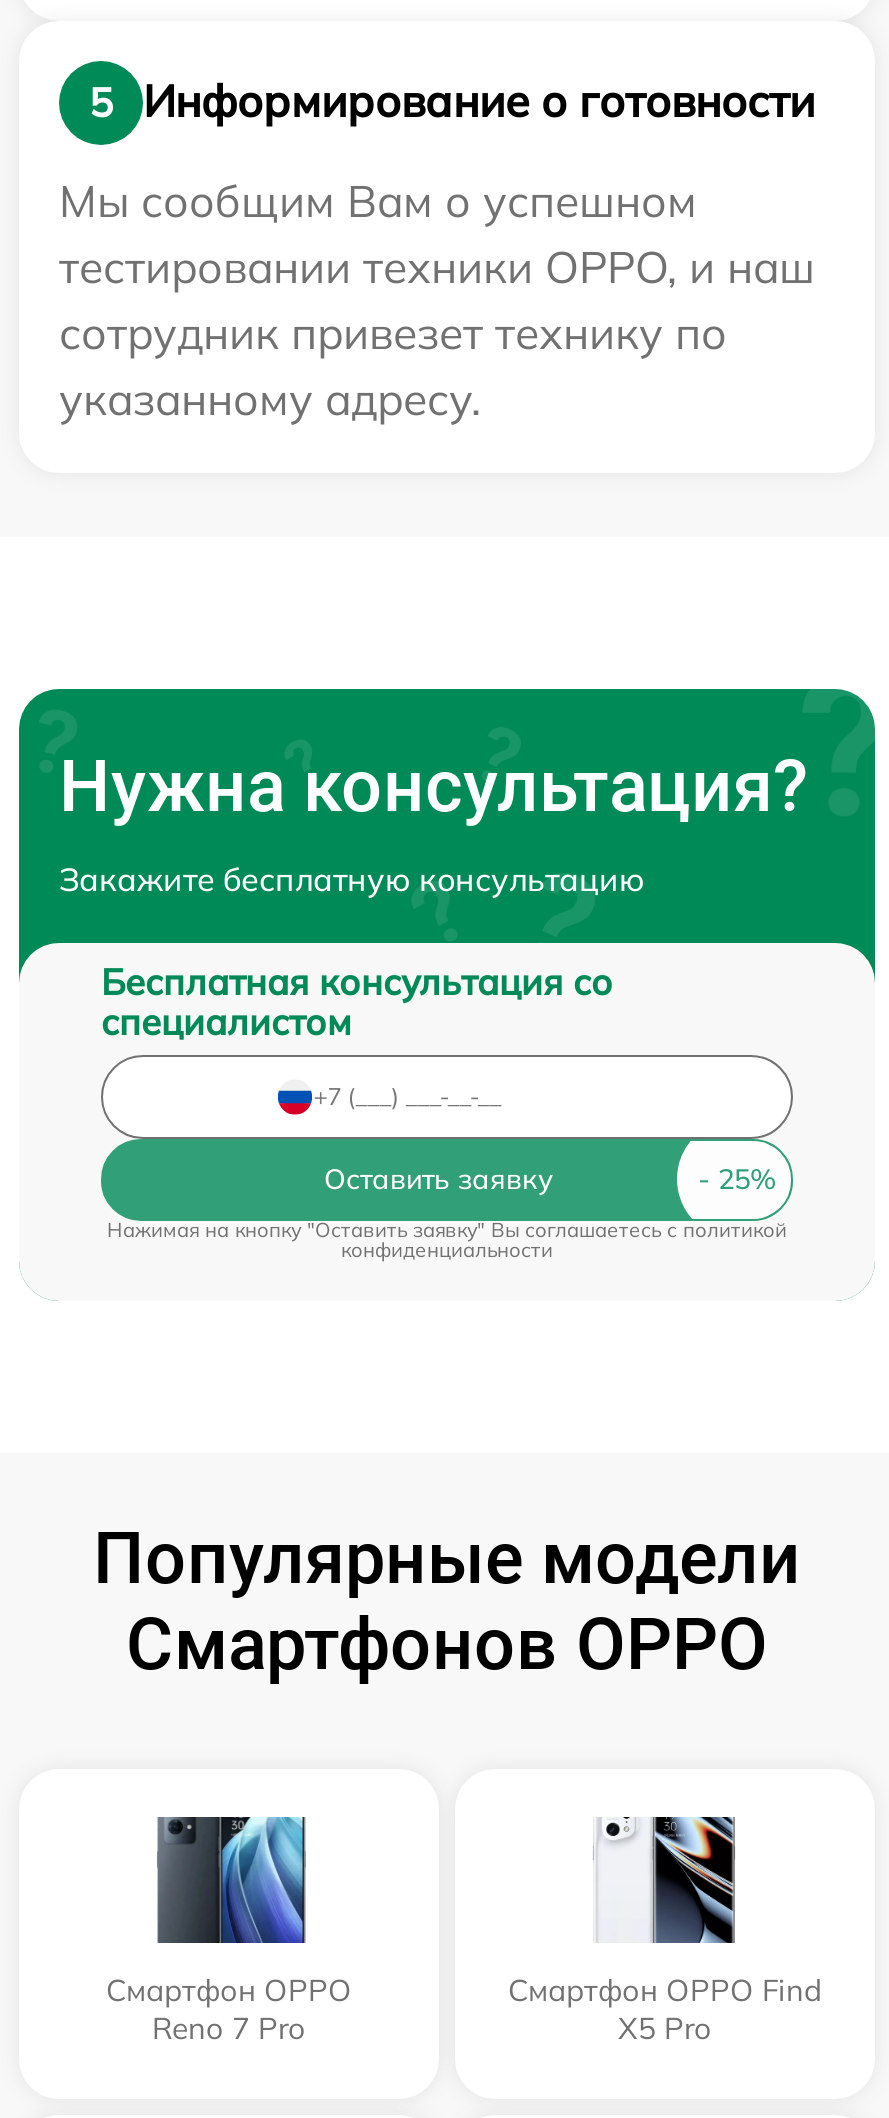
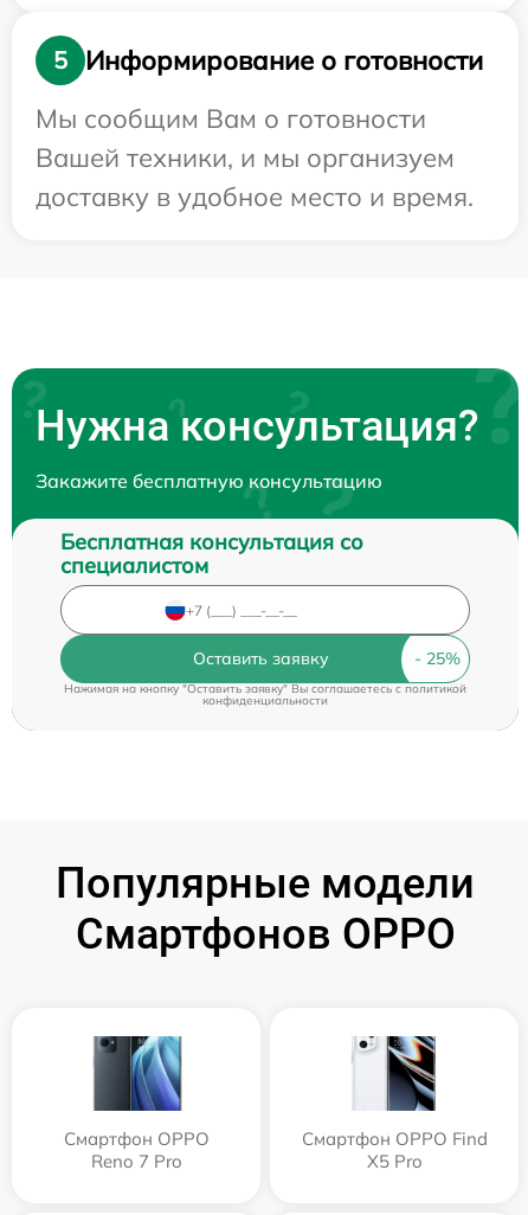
- Мы сообщим Вам о успешном
- тестировании техники OPPO, и наш
- сотрудник привезет технику по
- указанному адресу.
+ Мы сообщим Вам о готовности
+ Вашей техники, и мы организуем
+ доставку в удобное место и время.
